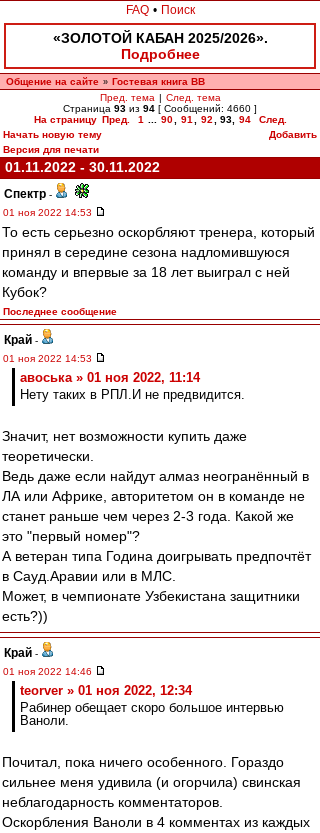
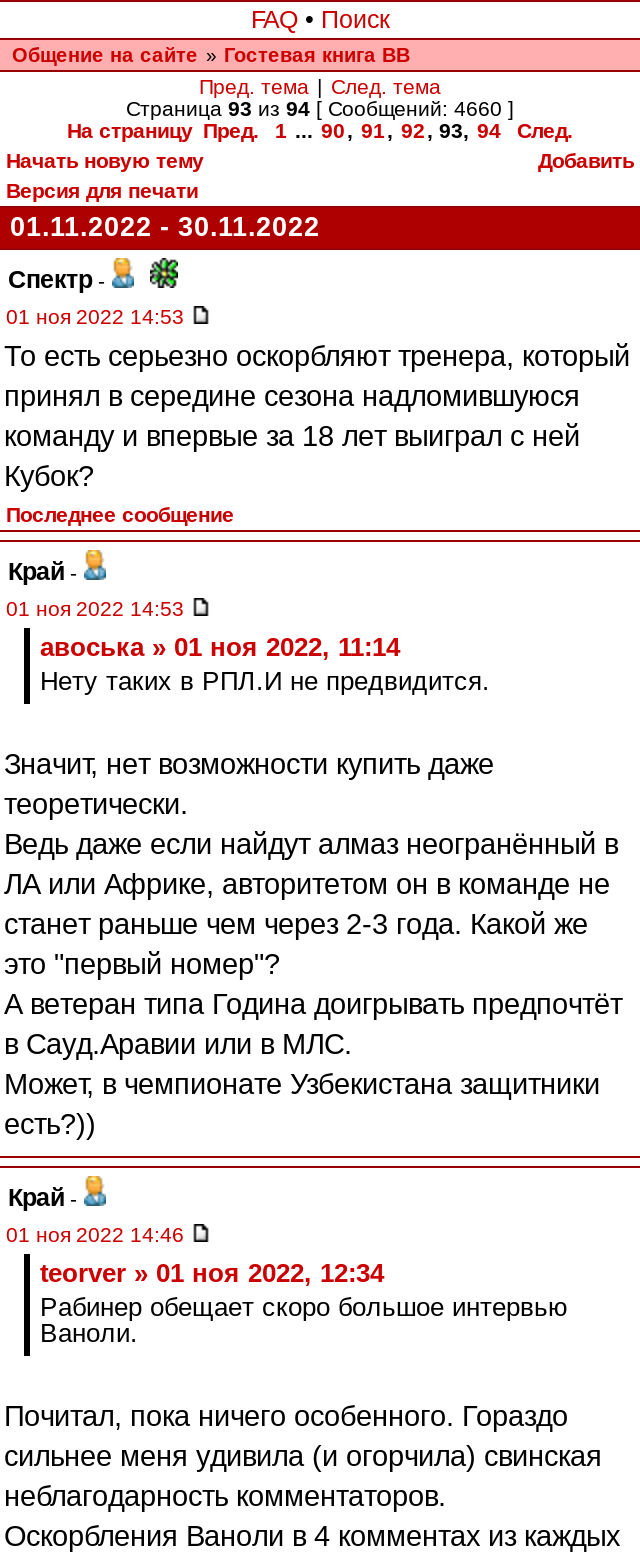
- «ЗОЛОТОЙ КАБАН 2025/2026».
- Подробнее
